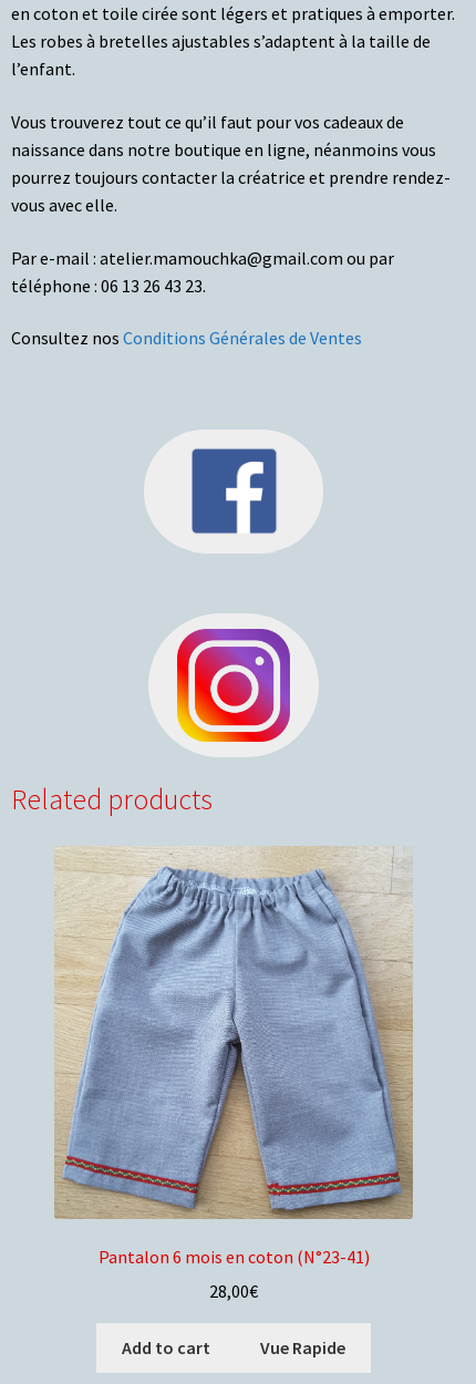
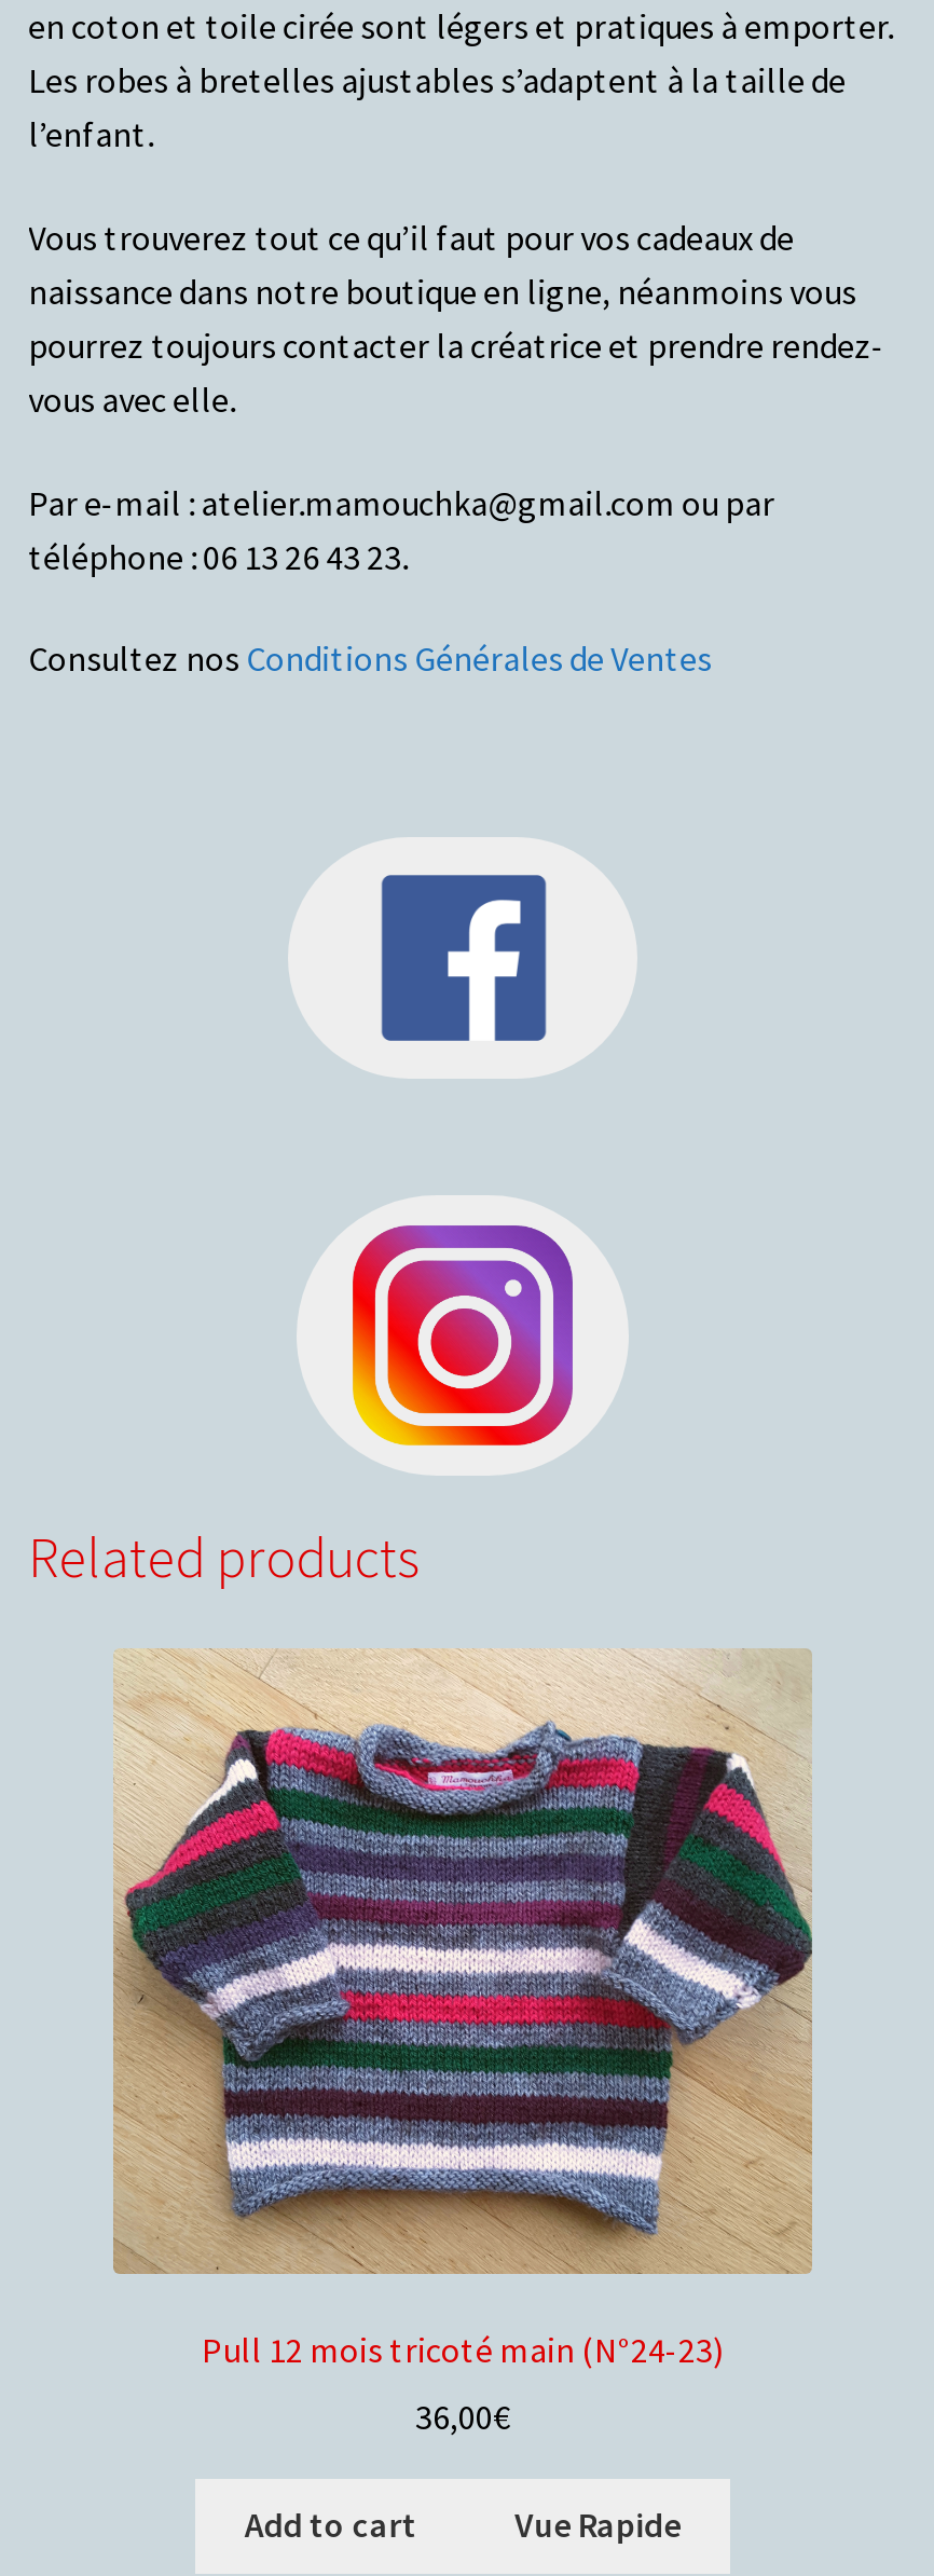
- [image]
- Pantalon 6 mois en coton (N°23-41)
+ [image]
+ Pull 12 mois tricoté main (N°24-23)

- 28,00€
+ 36,00€
